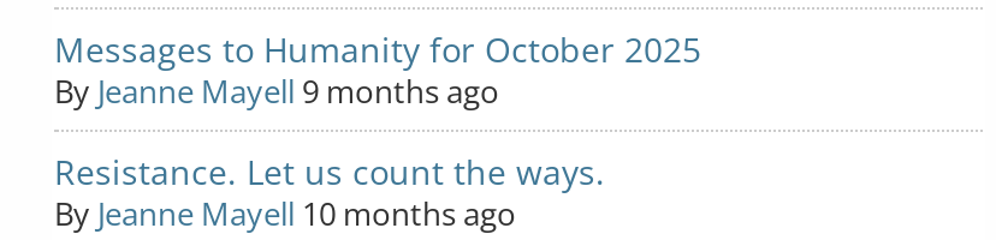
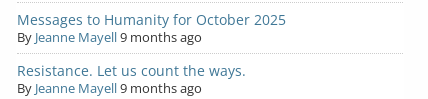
- By Jeanne Mayell 10 months ago
+ By Jeanne Mayell 9 months ago
